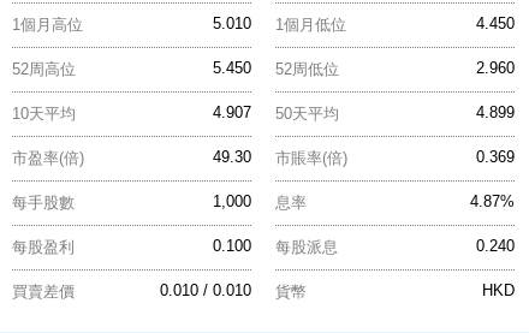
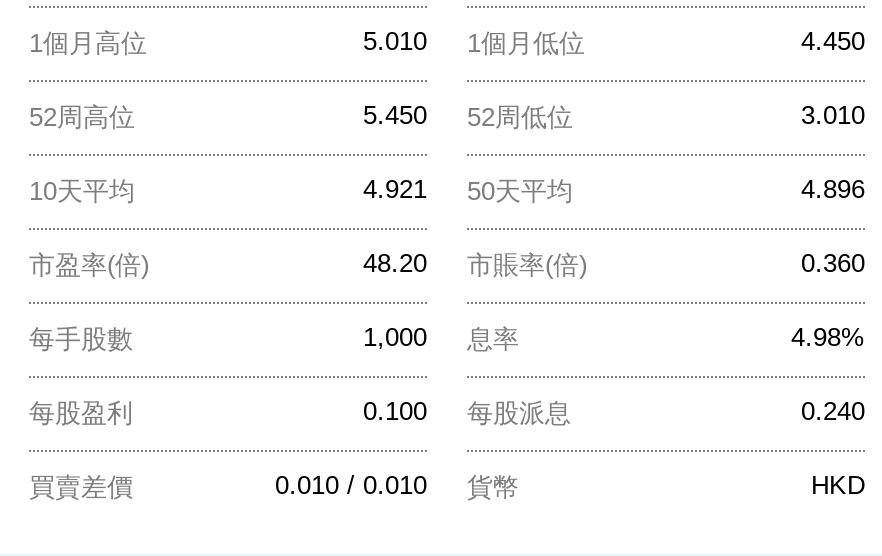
- 2.960
+ 3.010

- 4.907 50天平均
+ 4.921 50天平均

- 4.899
+ 4.896

- 49.30 市賬率(倍)
+ 48.20 市賬率(倍)

- 0.369
+ 0.360

- 4.87%
+ 4.98%
